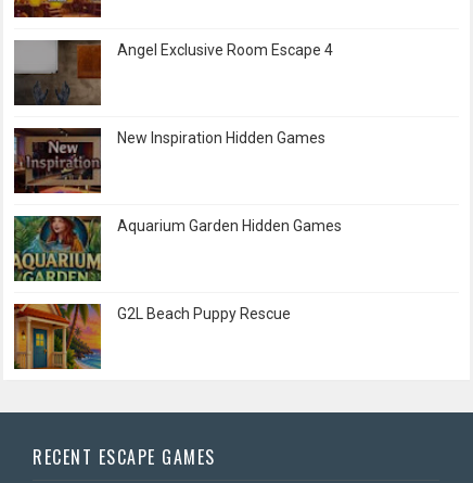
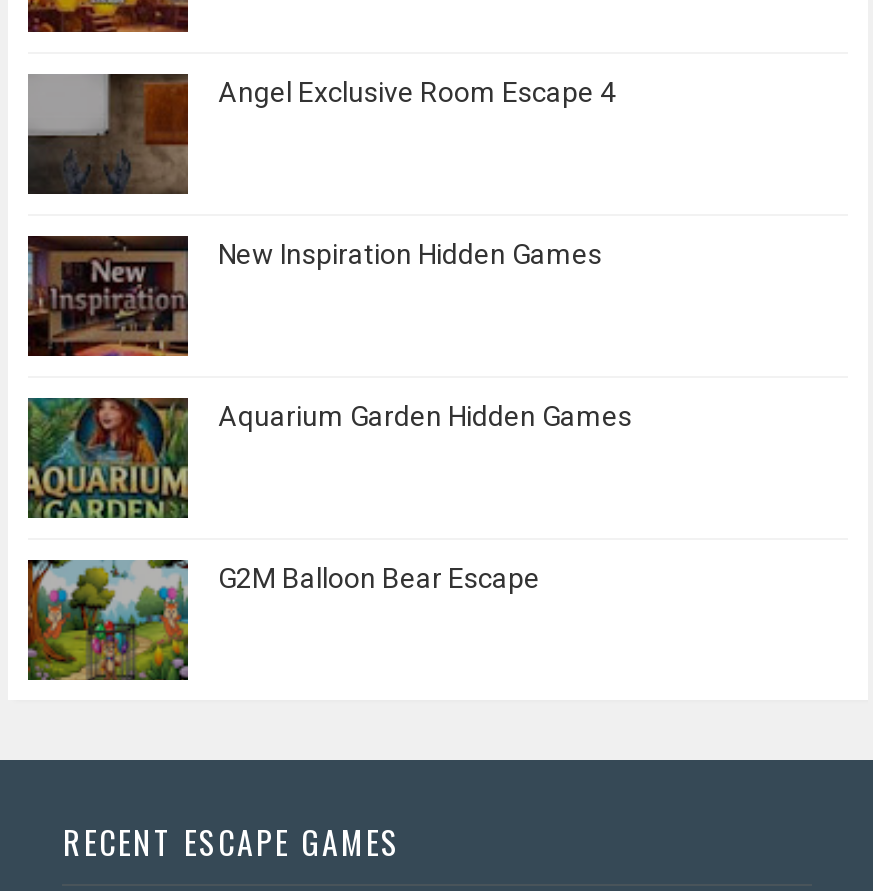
- [image]
- G2L Beach Puppy Rescue
+ [image]
+ G2M Balloon Bear Escape
